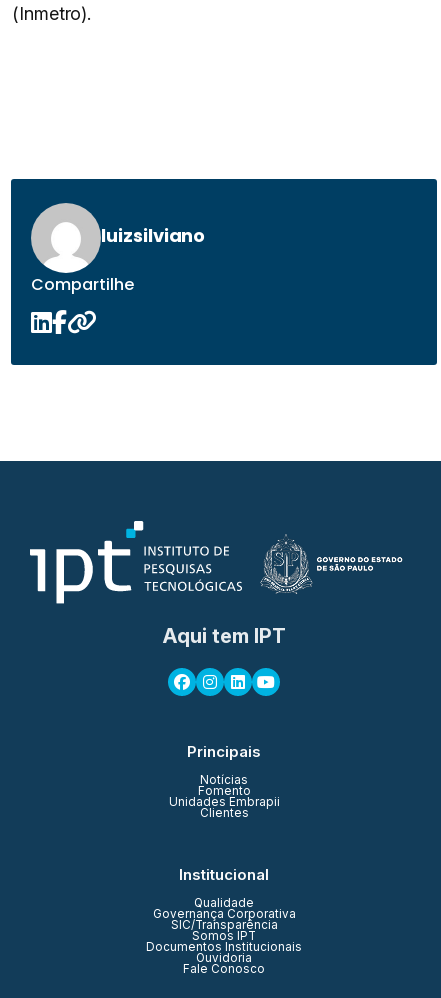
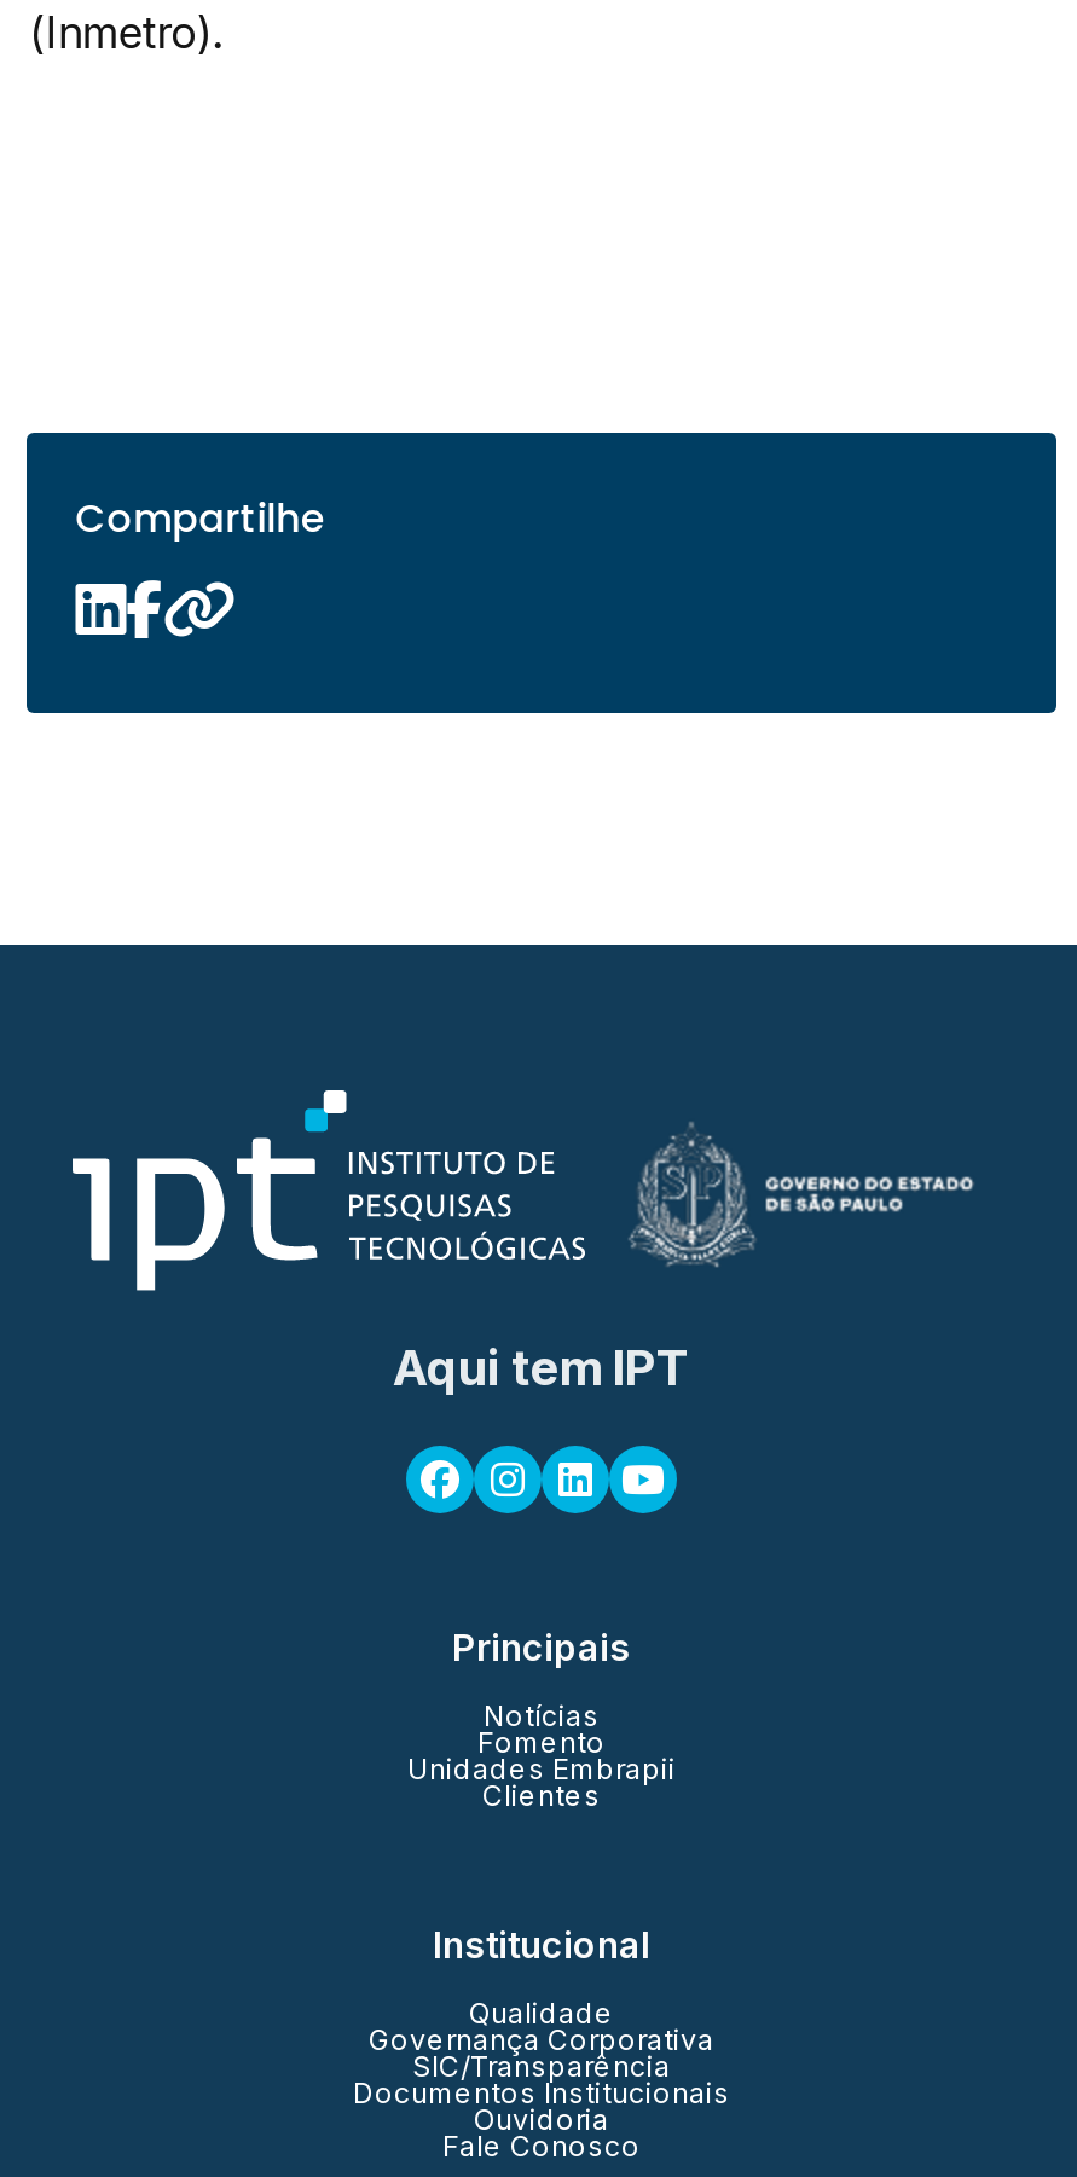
- [image]
- luizsilviano

- Somos IPT
